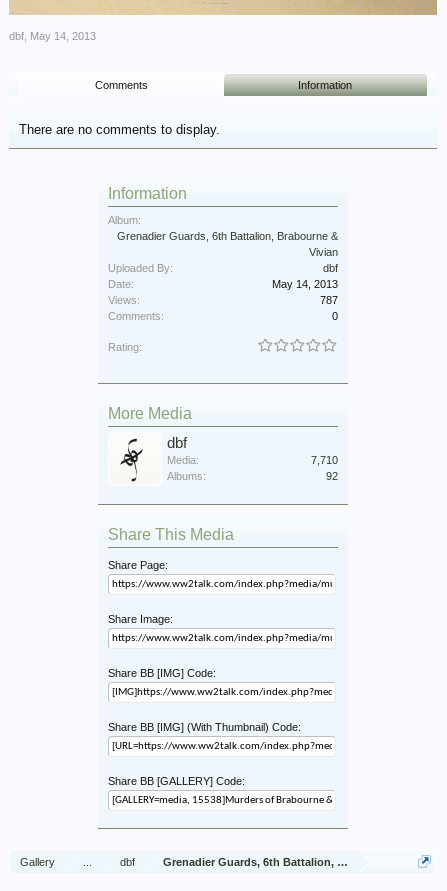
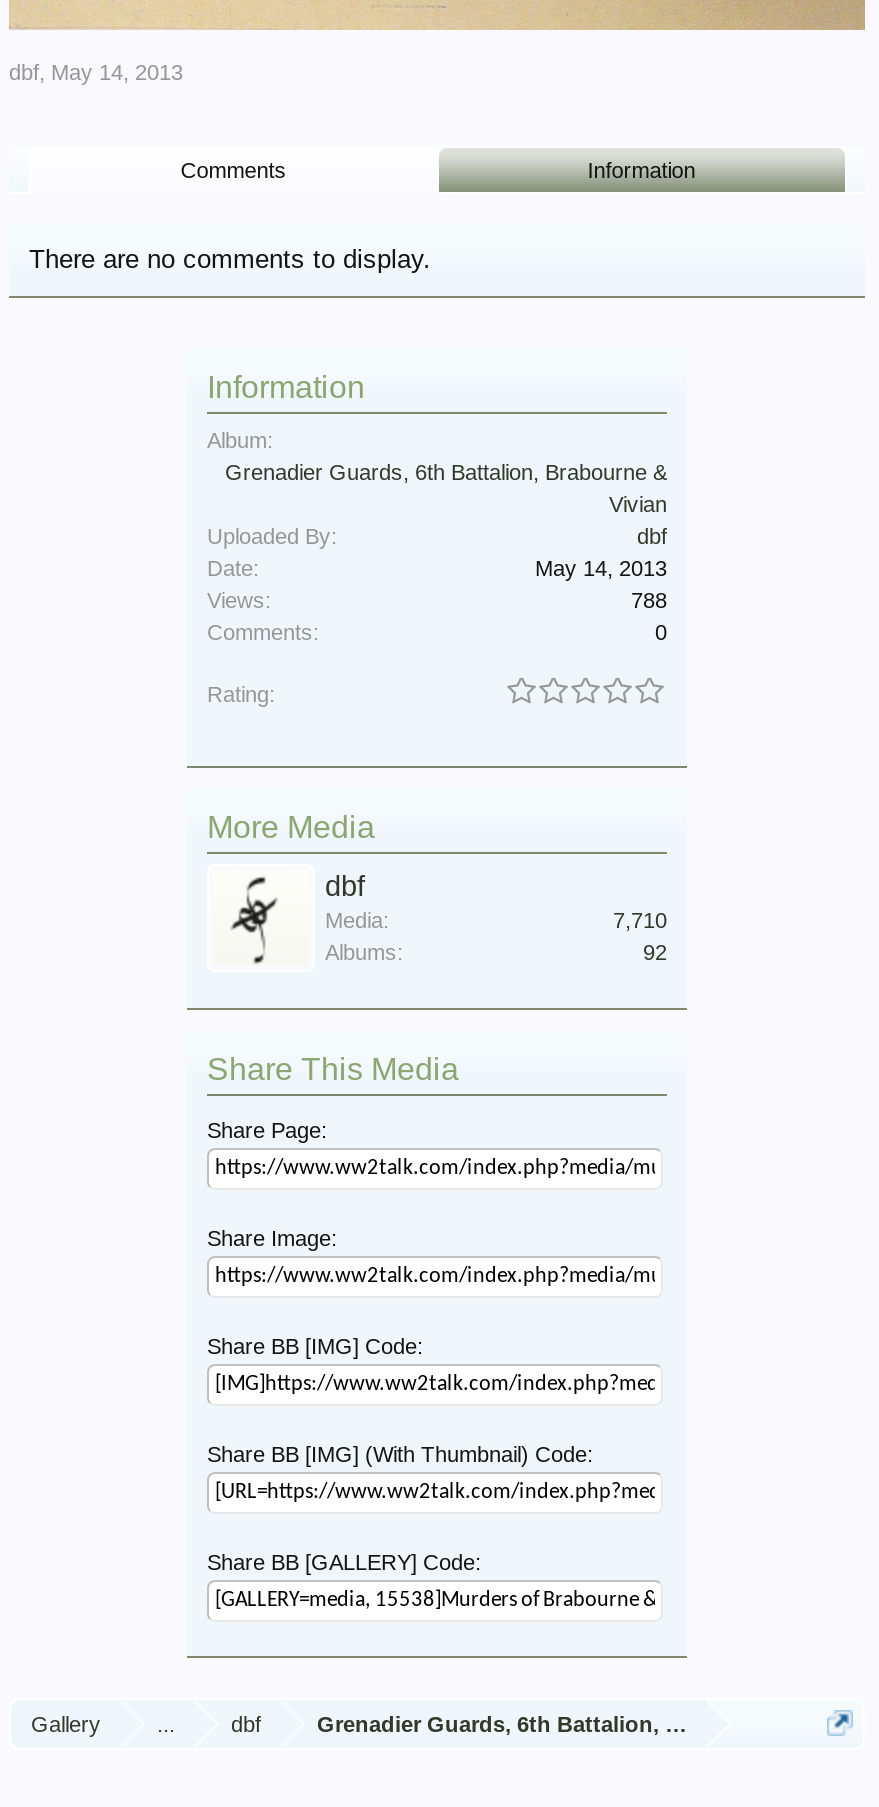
- 787
+ 788
